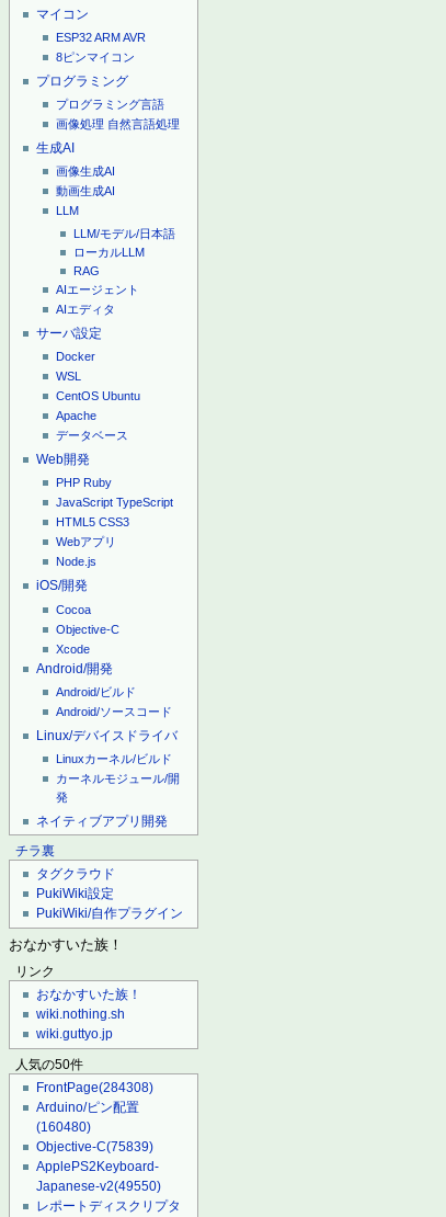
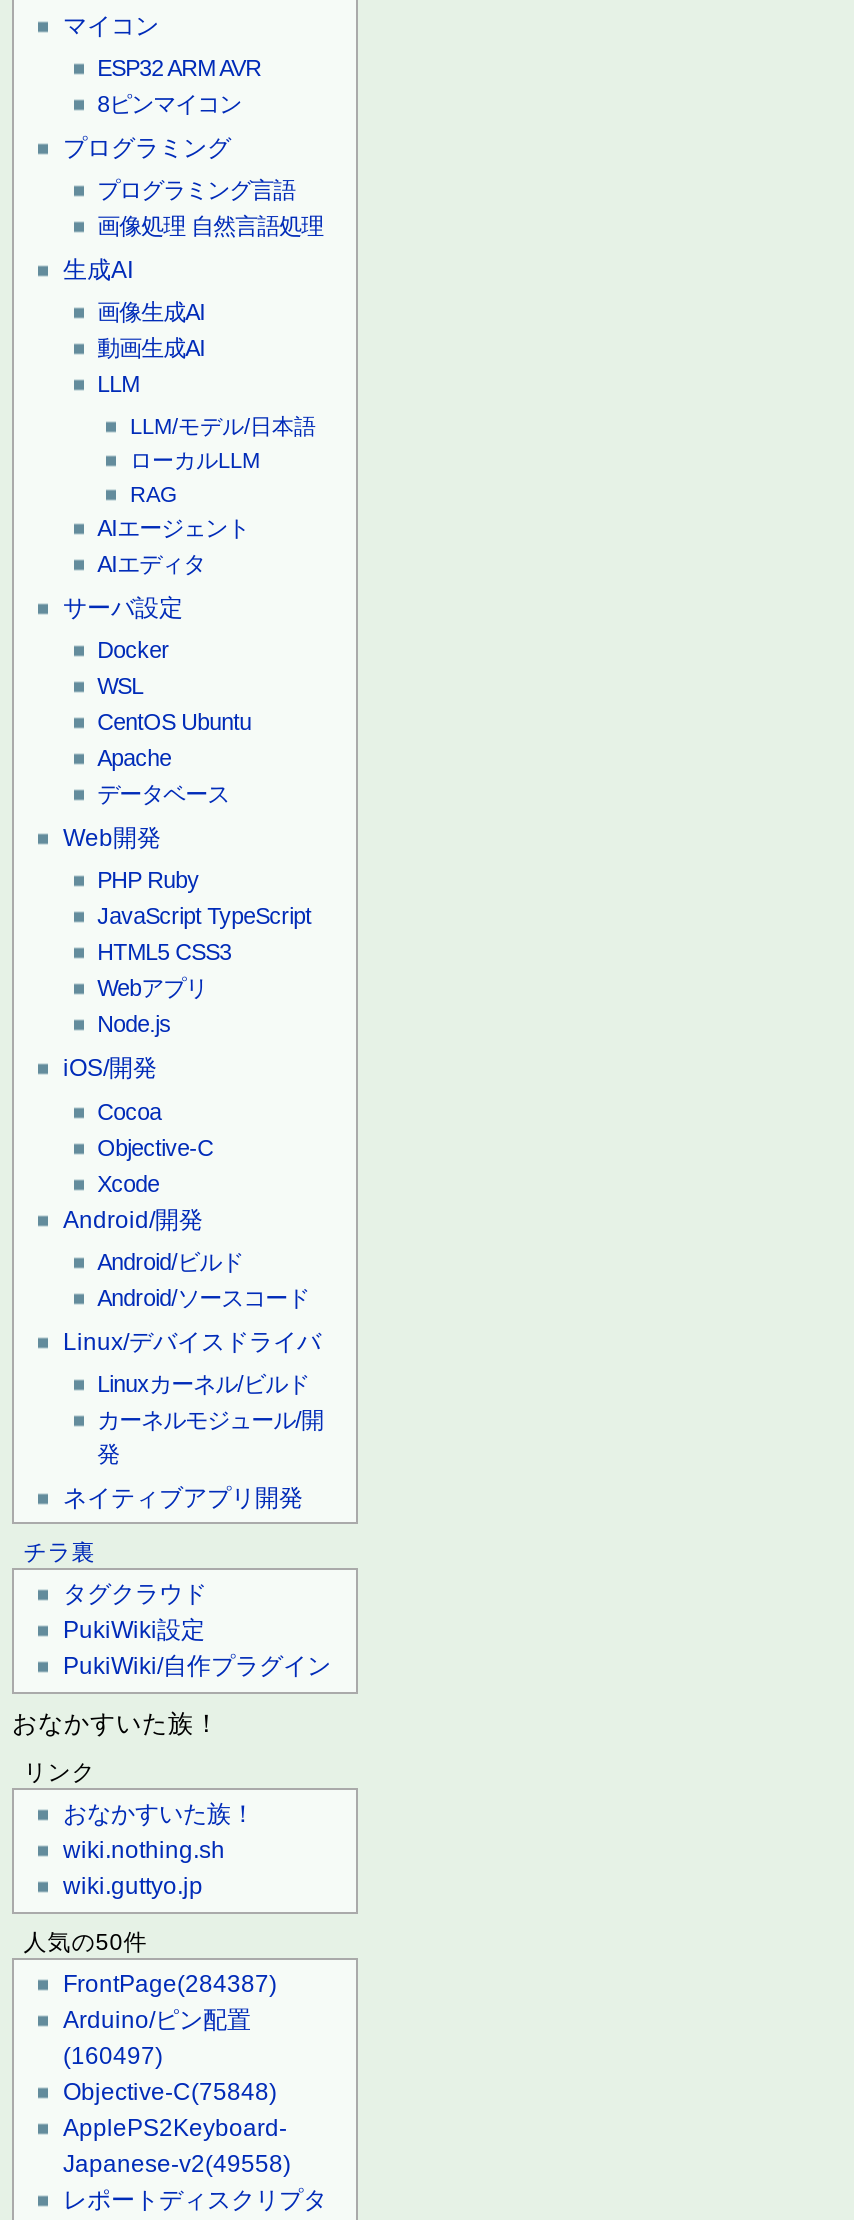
- FrontPage(284308)
+ FrontPage(284387)

- (160480)
+ (160497)

- Objective-C(75839)
+ Objective-C(75848)

- Japanese-v2(49550)
+ Japanese-v2(49558)
